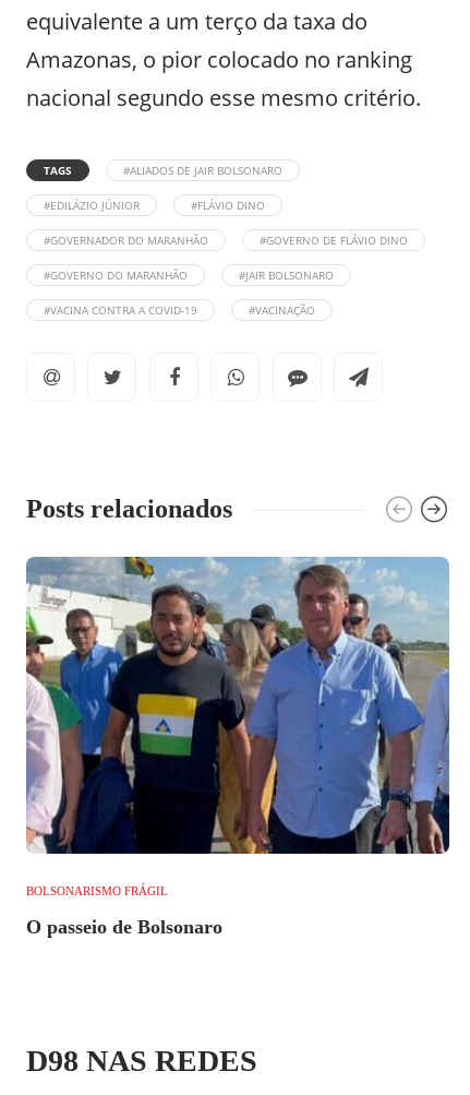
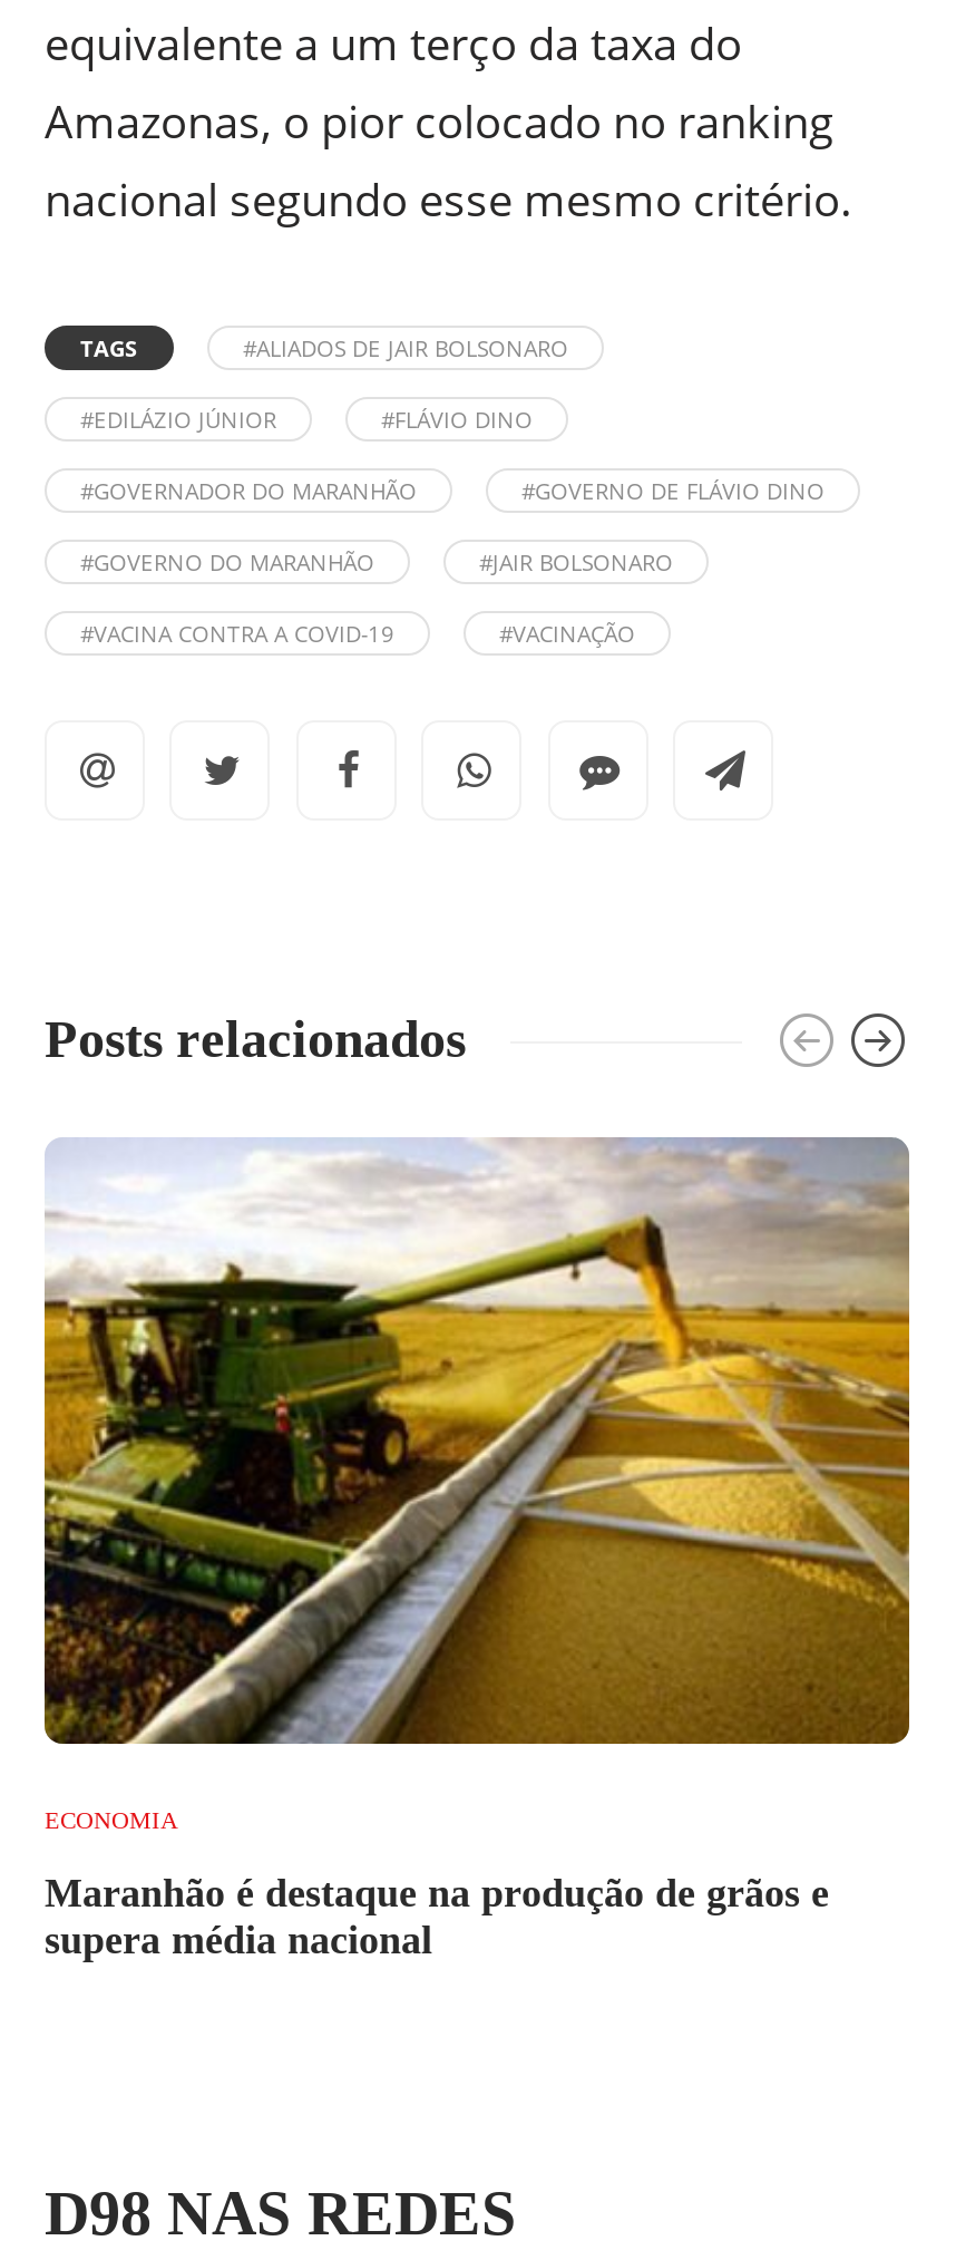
- [image]
- BOLSONARISMO FRÁGIL
+ [image]
+ ECONOMIA

- O passeio de Bolsonaro
+ Maranhão é destaque na produção de grãos e
+ supera média nacional
